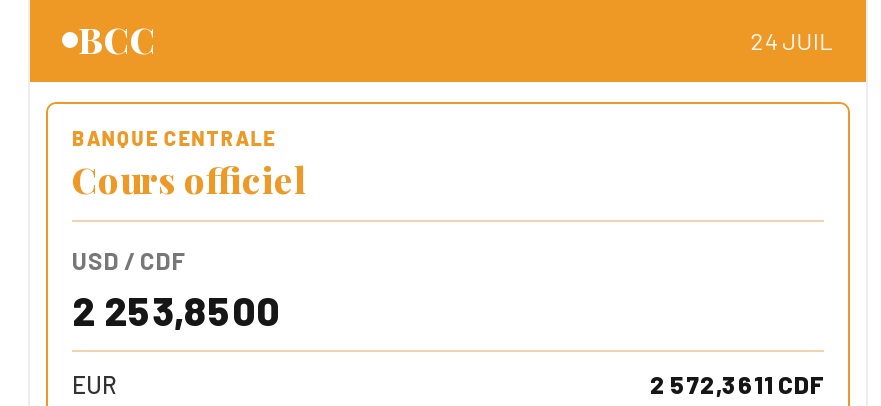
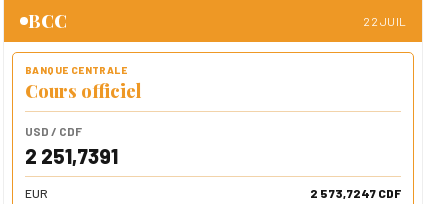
- 24 JUIL
+ 22 JUIL

- 2 253,8500
+ 2 251,7391

- 2 572,3611 CDF
+ 2 573,7247 CDF
